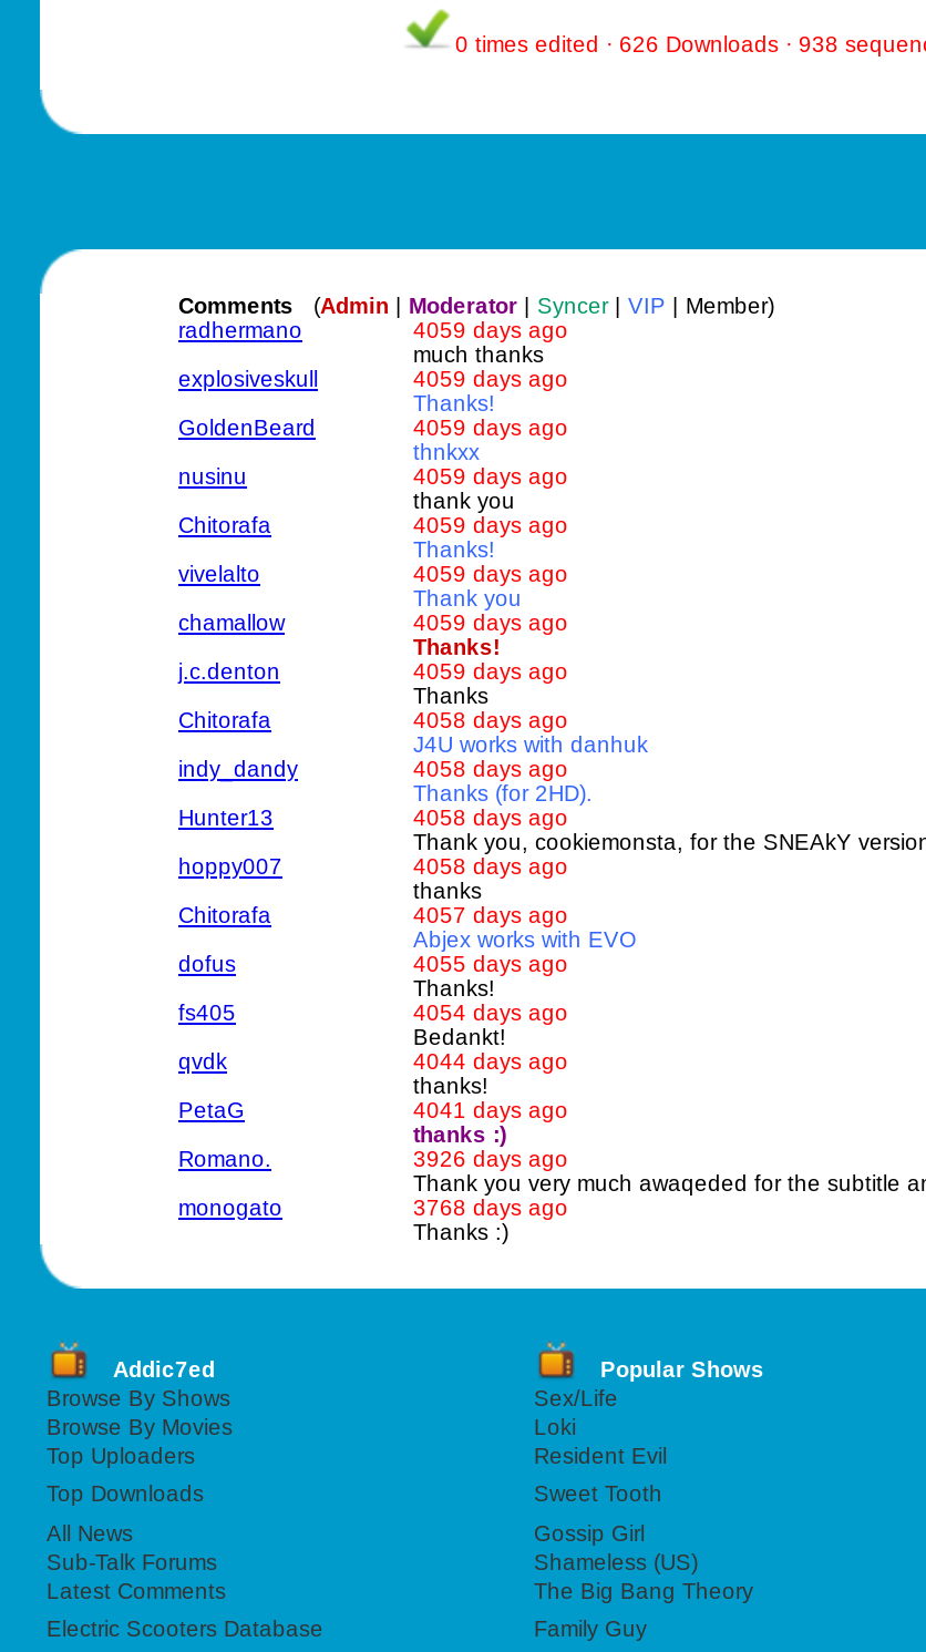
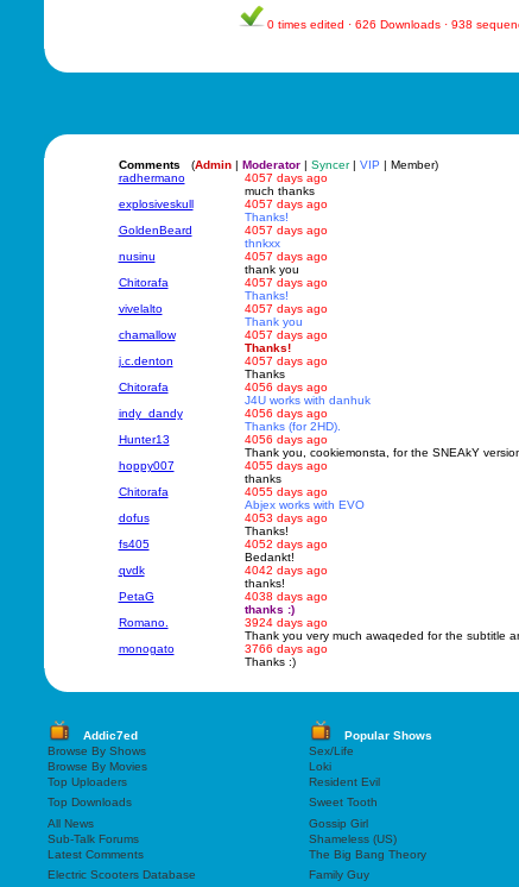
- 4059 days ago
+ 4057 days ago

- 4059 days ago
+ 4057 days ago

- 4059 days ago
+ 4057 days ago

- 4059 days ago
+ 4057 days ago

- 4059 days ago
+ 4057 days ago

- 4059 days ago
+ 4057 days ago

- 4059 days ago
+ 4057 days ago

- 4059 days ago
+ 4057 days ago

- 4058 days ago
+ 4056 days ago

- 4058 days ago
+ 4056 days ago

- 4058 days ago
+ 4056 days ago

- 4058 days ago
+ 4055 days ago

- 4057 days ago
+ 4055 days ago

- 4055 days ago
+ 4053 days ago

- 4054 days ago
+ 4052 days ago

- 4044 days ago
+ 4042 days ago

- 4041 days ago
+ 4038 days ago

- 3926 days ago
+ 3924 days ago

- 3768 days ago
+ 3766 days ago
